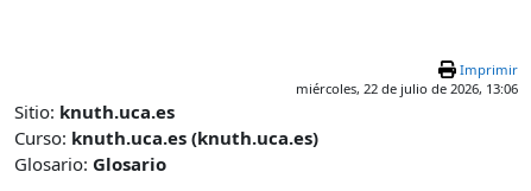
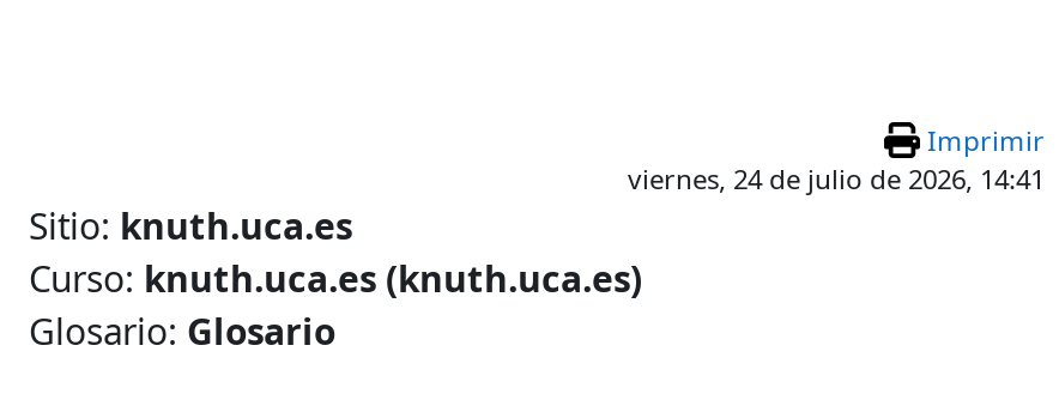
- miércoles, 22 de julio de 2026, 13:06
+ viernes, 24 de julio de 2026, 14:41
